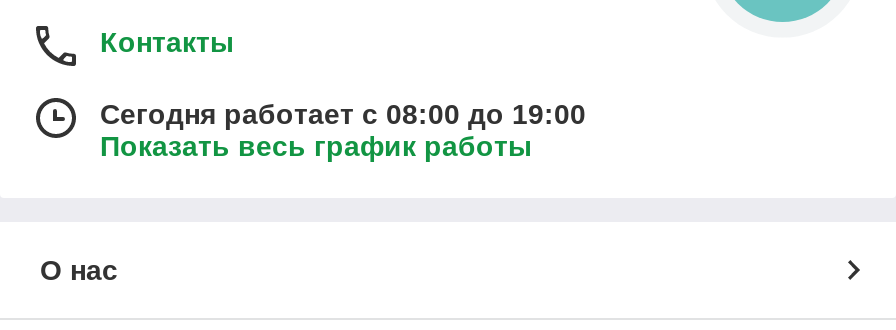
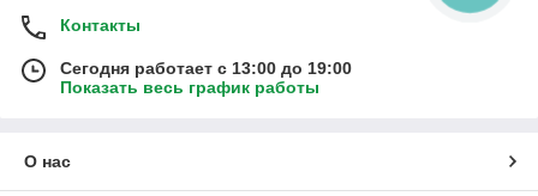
- Сегодня работает с 08:00 до 19:00
+ Сегодня работает с 13:00 до 19:00
